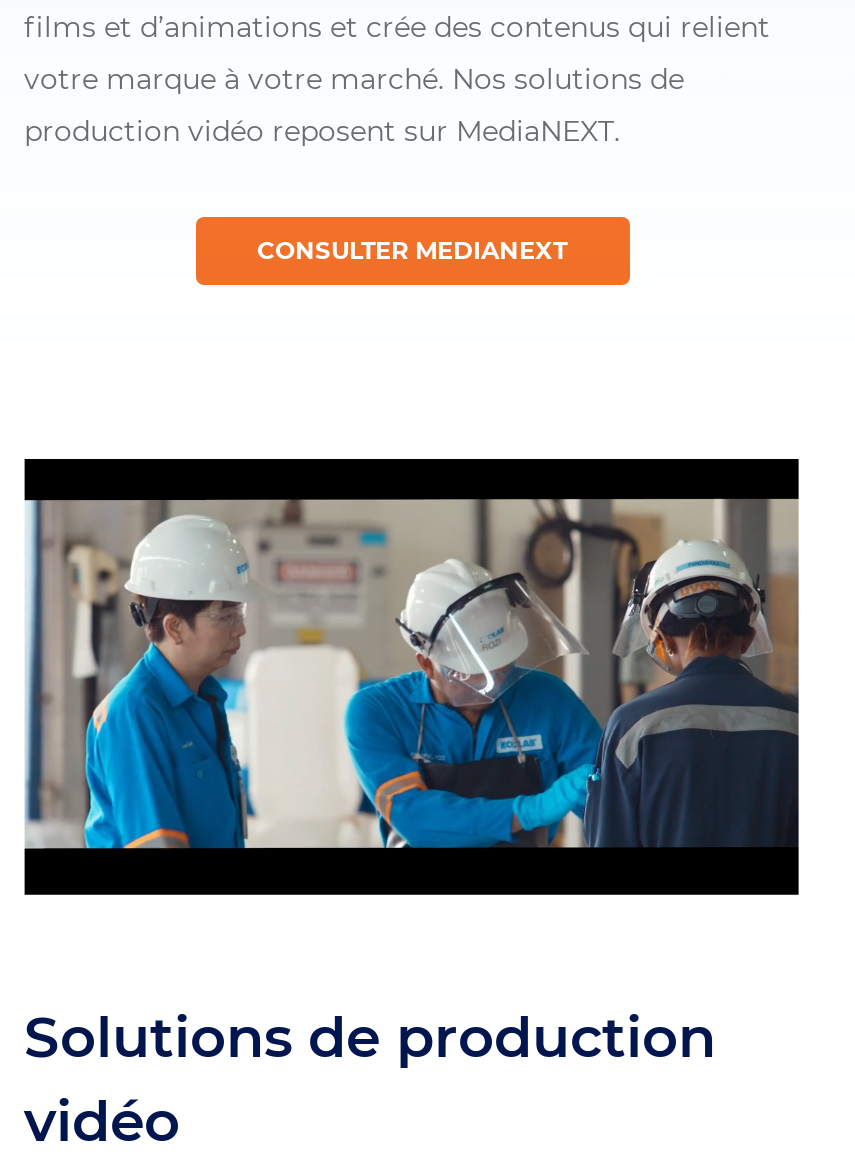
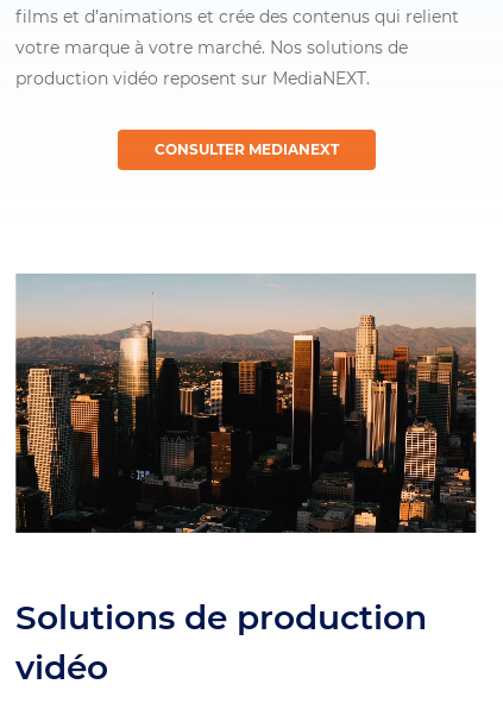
- [image]
+ [image]
